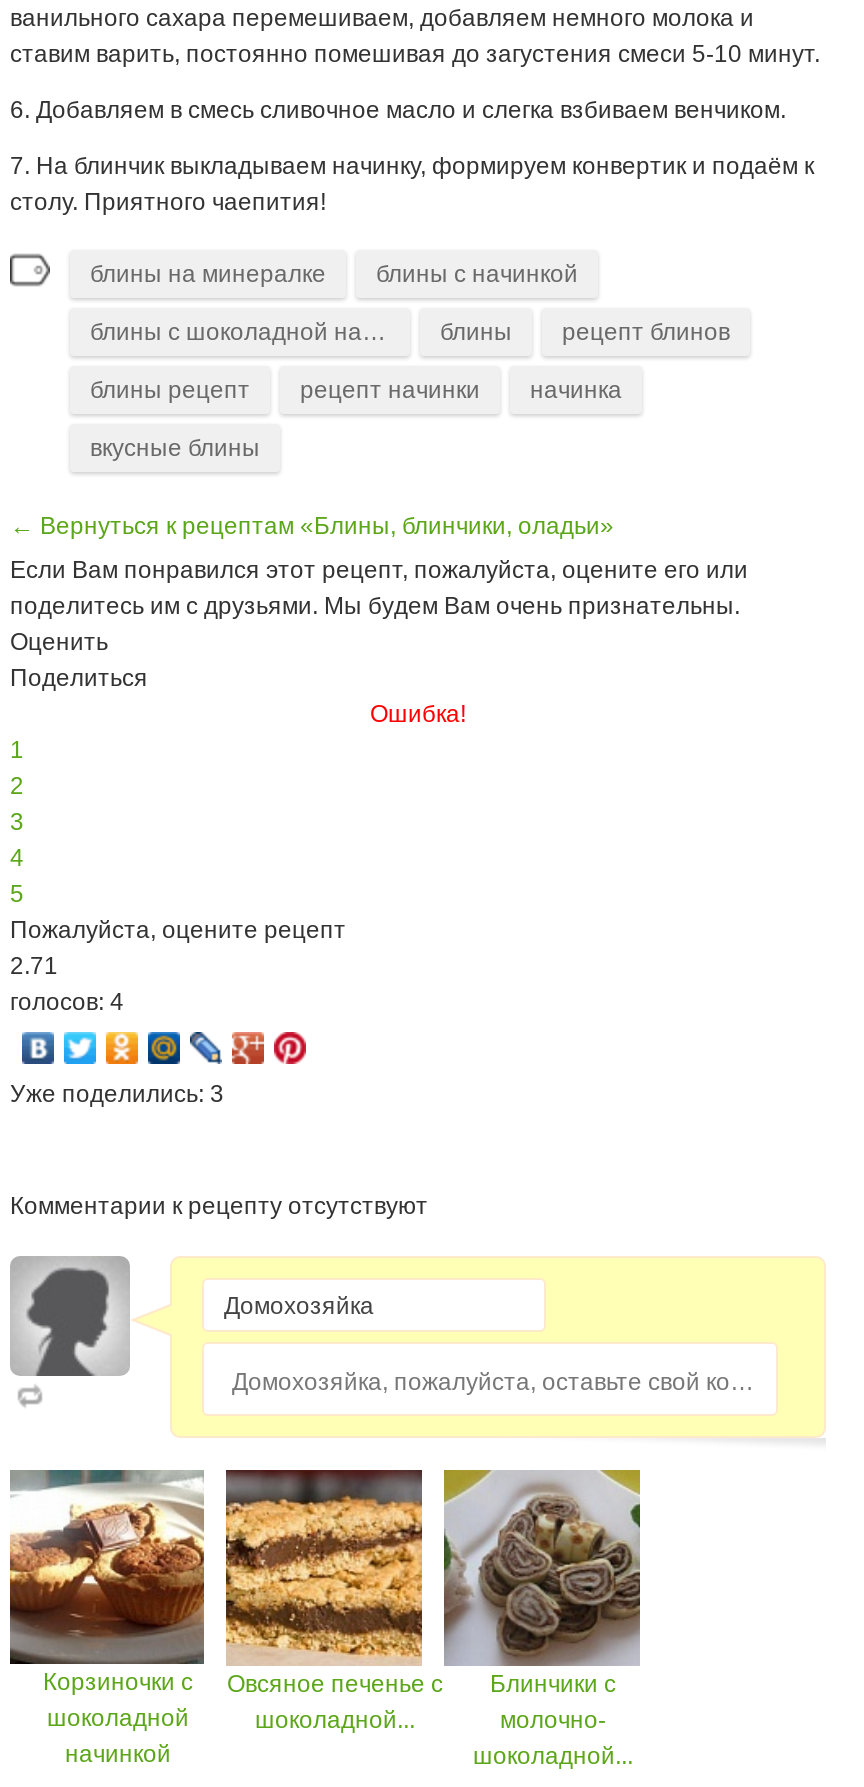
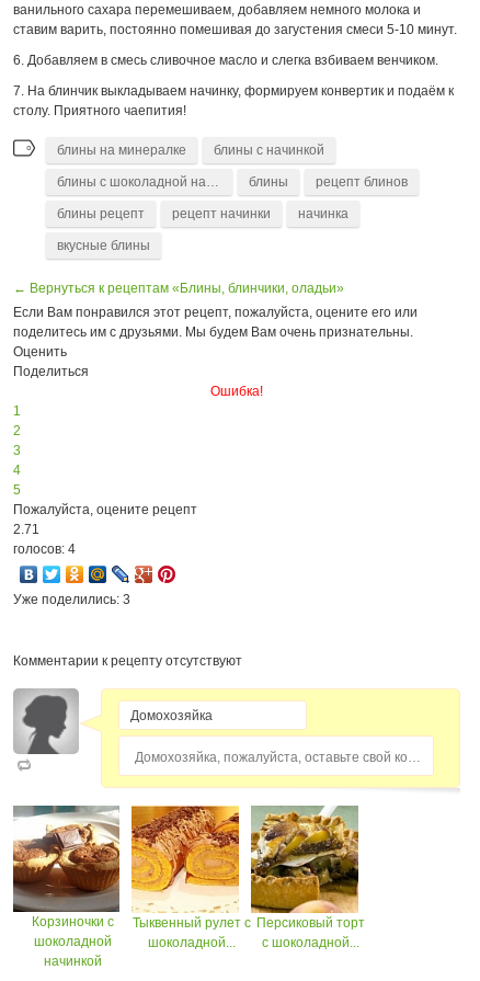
- [image]
- Овсяное печенье с
+ [image]
+ Тыквенный рулет с

- [image]
- Блинчики с
- молочно-
- шоколадной...
+ [image]
+ Персиковый торт
+ с шоколадной...
